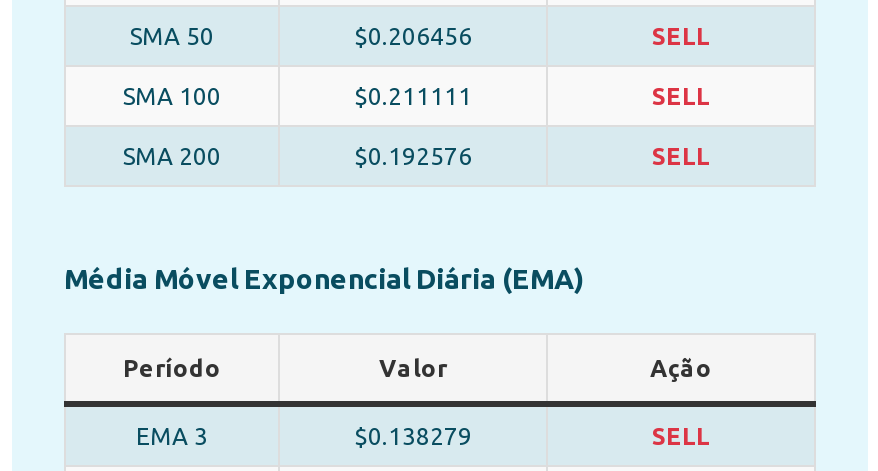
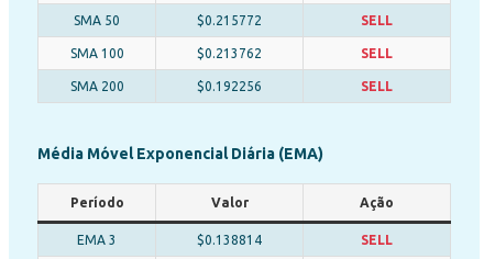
- $0.206456
+ $0.215772

- $0.211111
+ $0.213762

- $0.192576
+ $0.192256

- $0.138279
+ $0.138814
